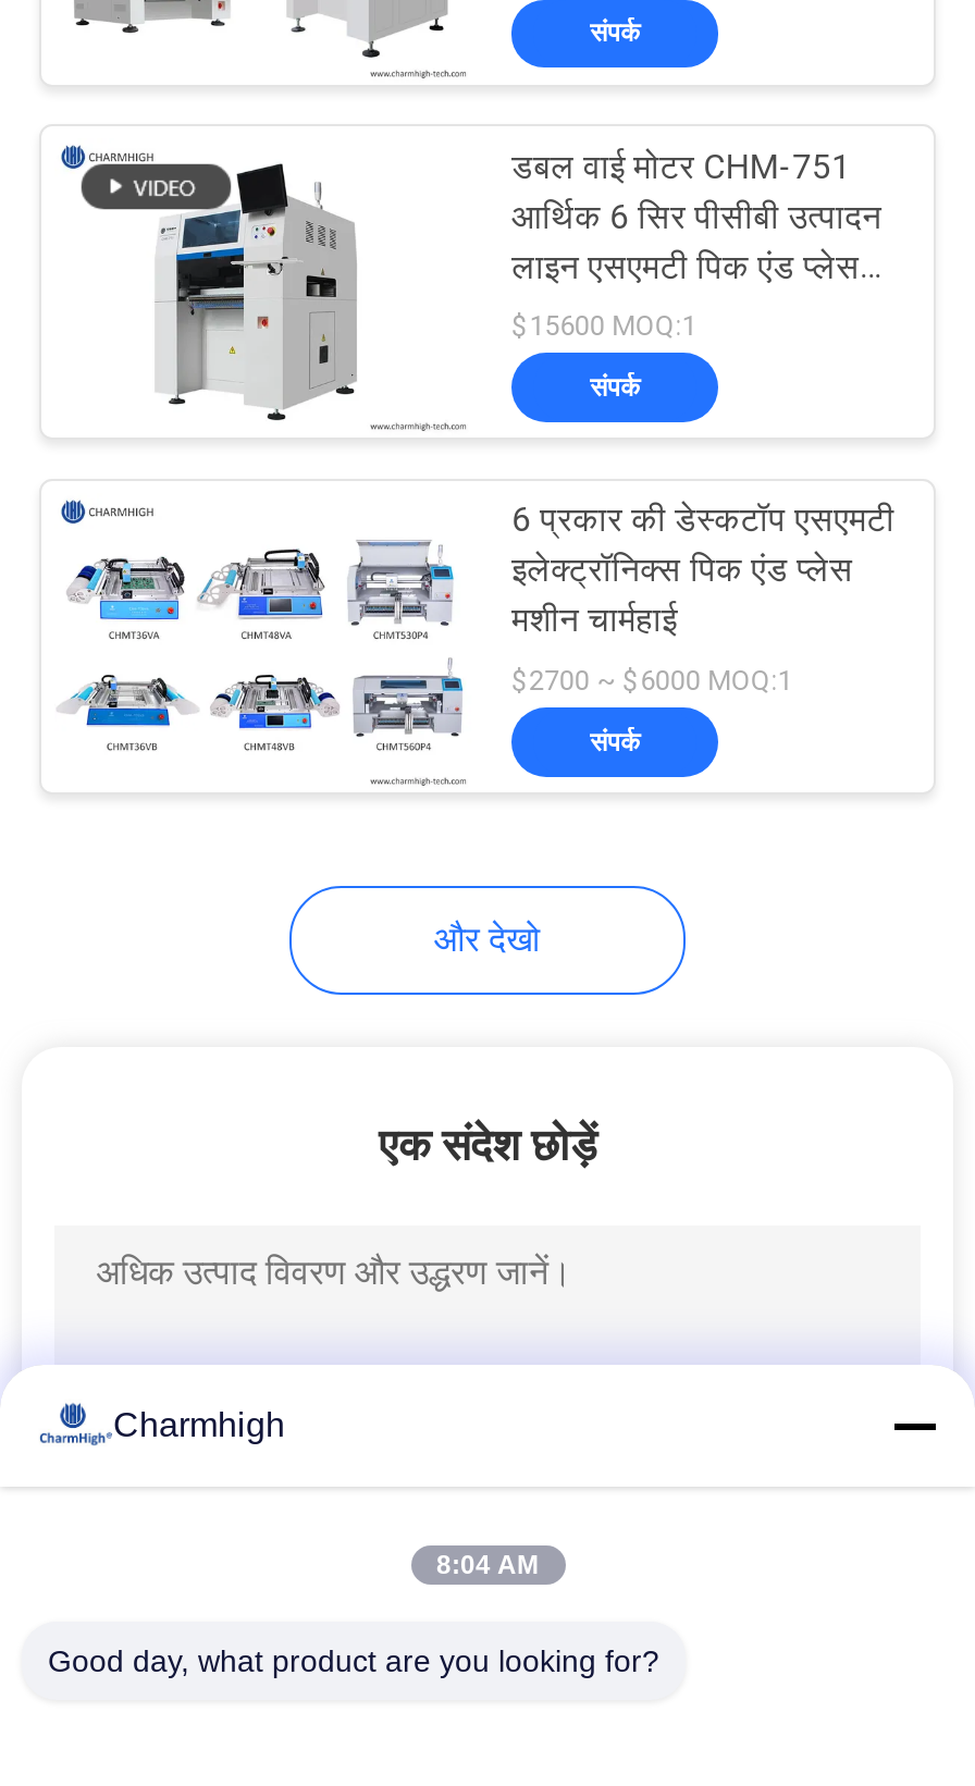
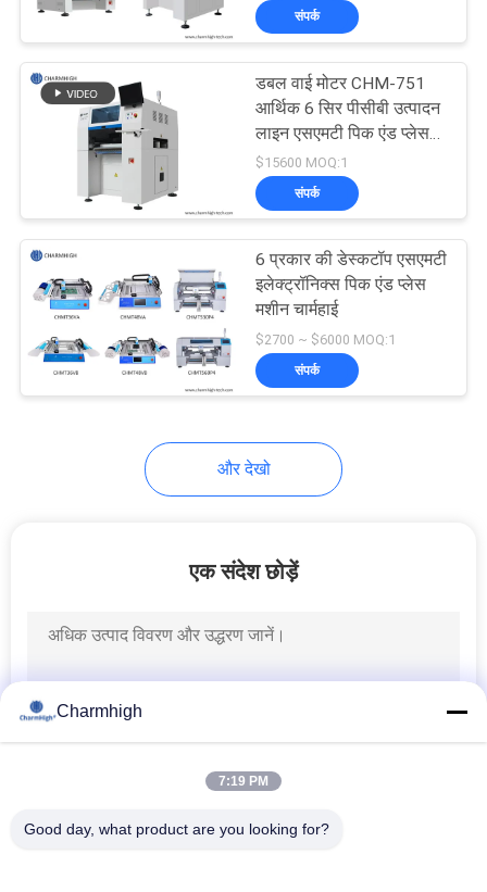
- 8:04 AM
+ 7:19 PM
